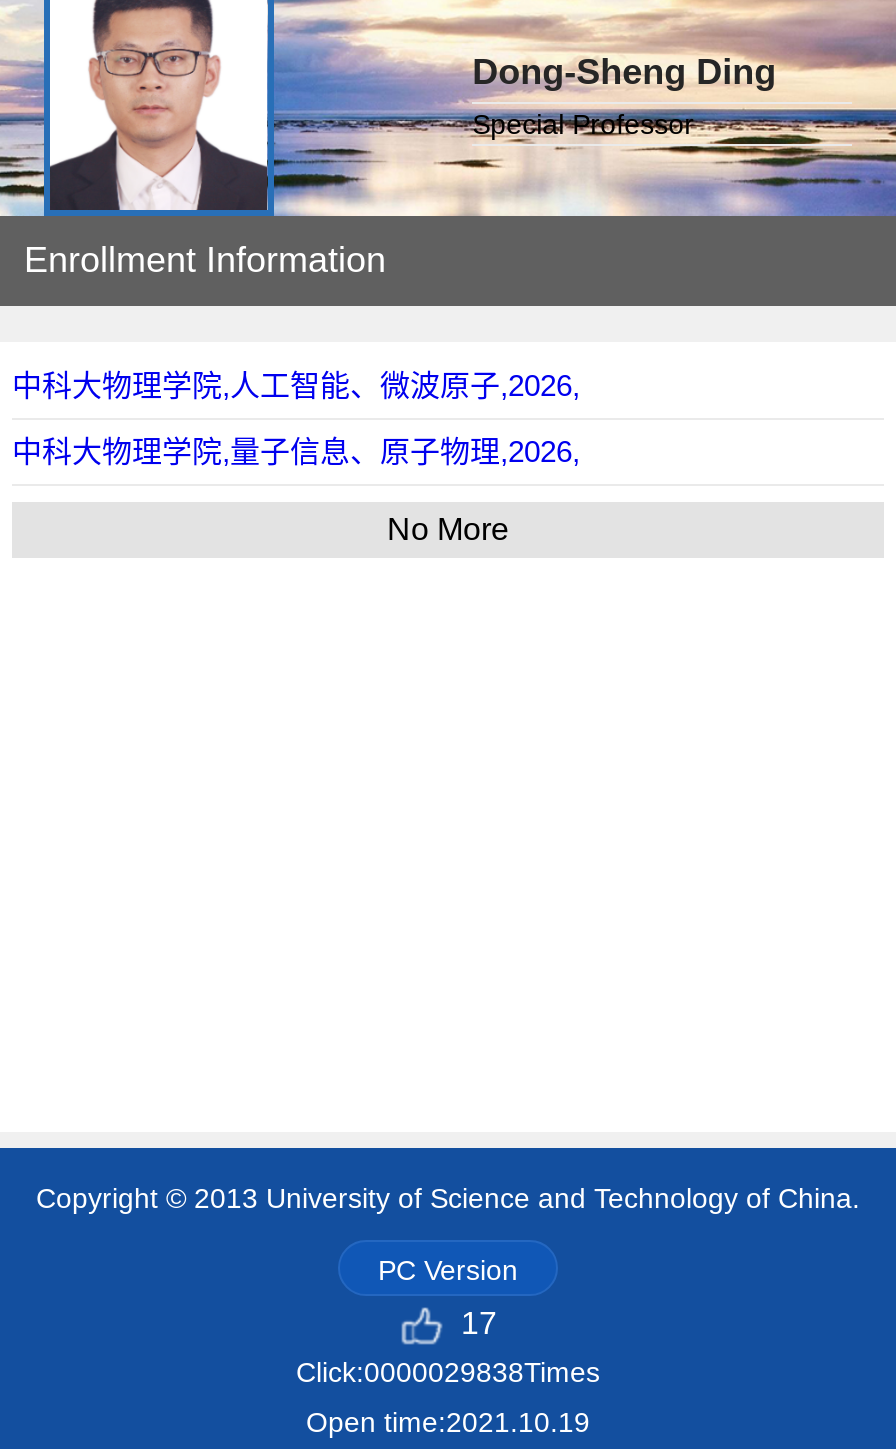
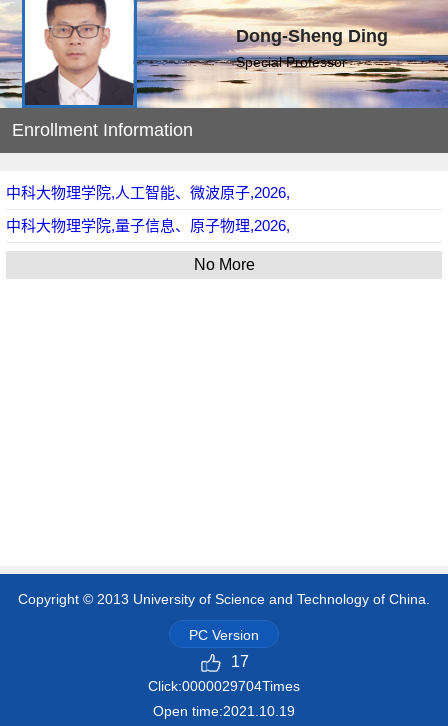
- Click:0000029838Times
+ Click:0000029704Times
